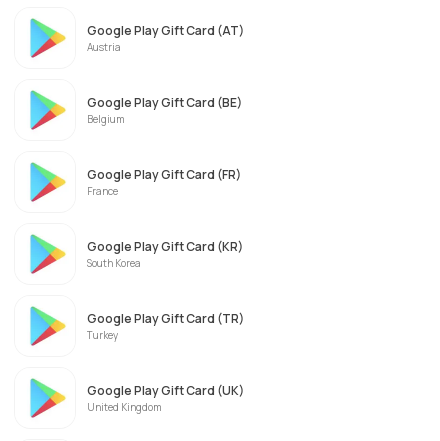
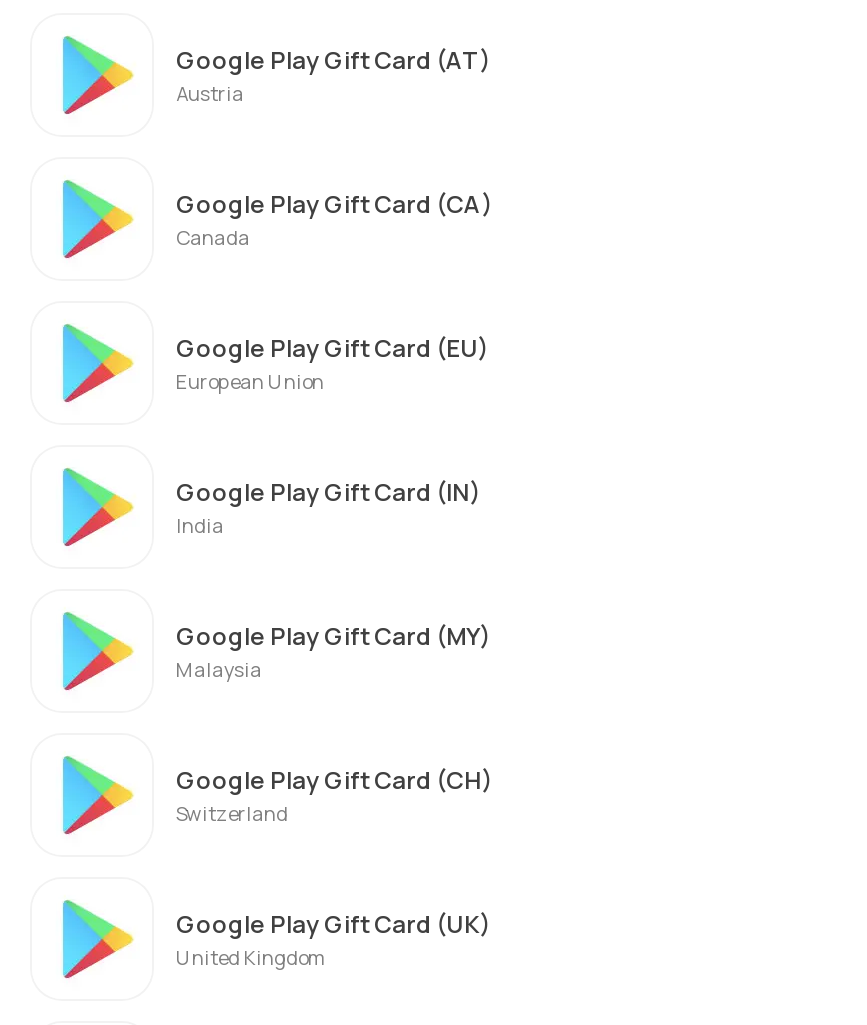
- Google Play Gift Card (BE)
- Belgium
- Google Play Gift Card (FR)
- France
- Google Play Gift Card (KR)
- South Korea
- Google Play Gift Card (TR)
- Turkey
+ Google Play Gift Card (CA)
+ Canada
+ Google Play Gift Card (EU)
+ European Union
+ Google Play Gift Card (IN)
+ India
+ Google Play Gift Card (MY)
+ Malaysia
+ Google Play Gift Card (CH)
+ Switzerland
